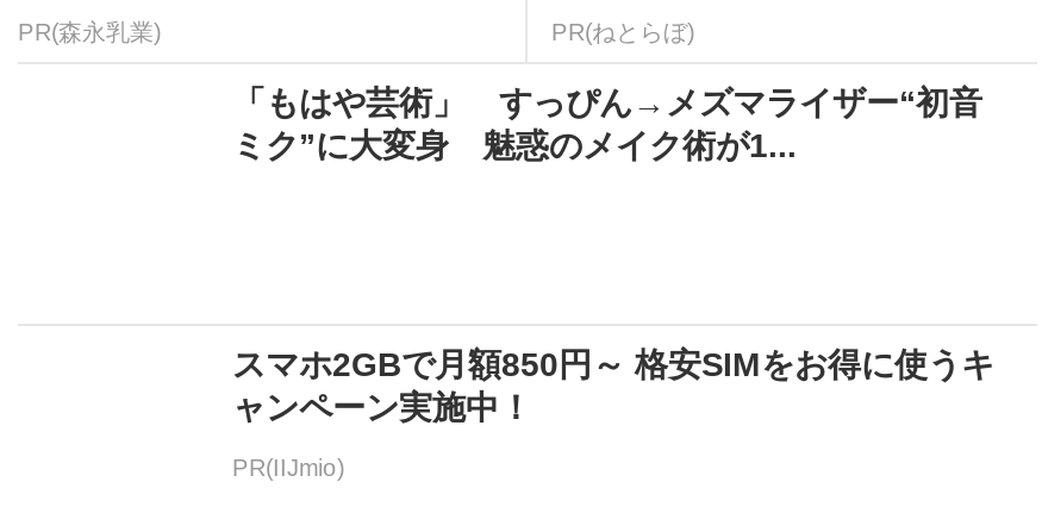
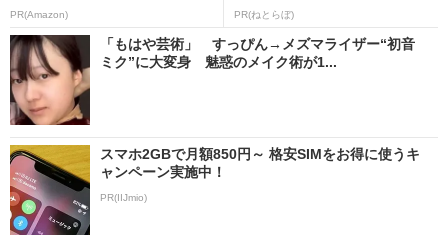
- PR(森永乳業)
+ PR(Amazon)

+ [image]

+ [image]
